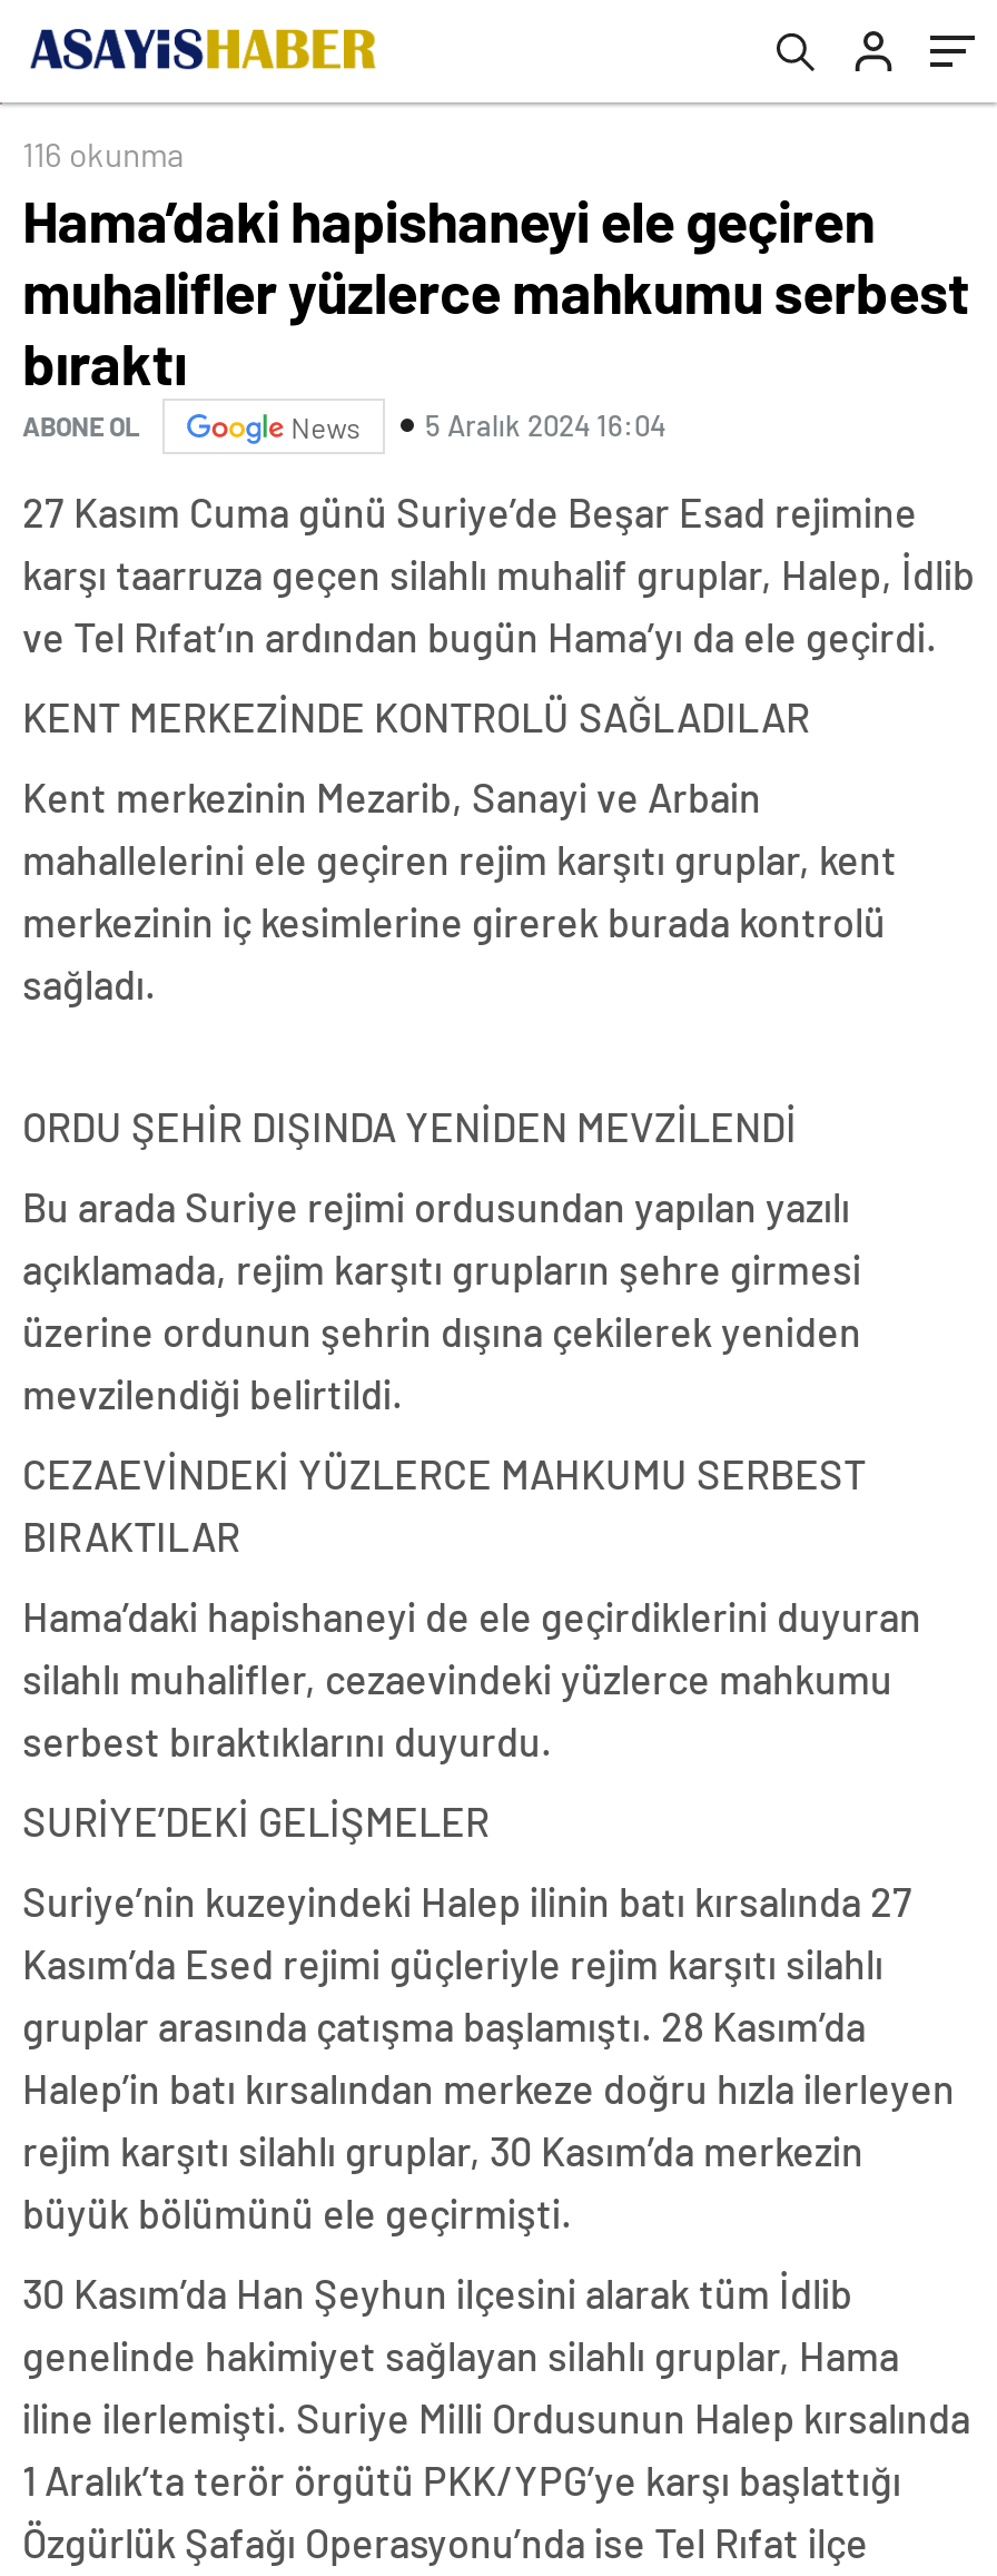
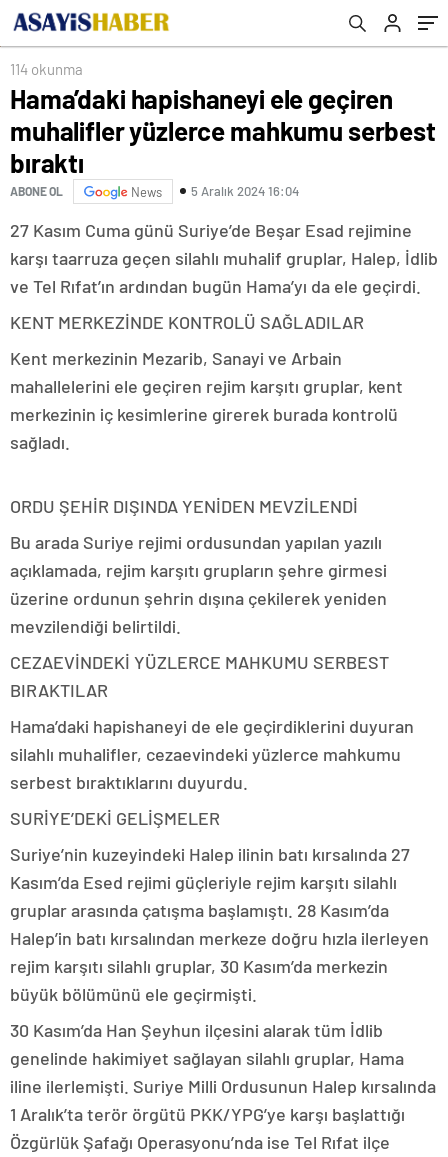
- 116 okunma
+ 114 okunma
